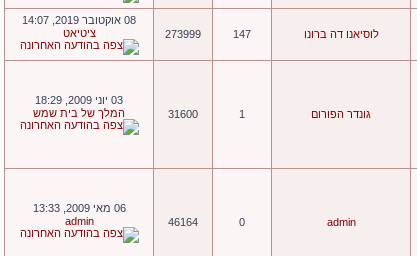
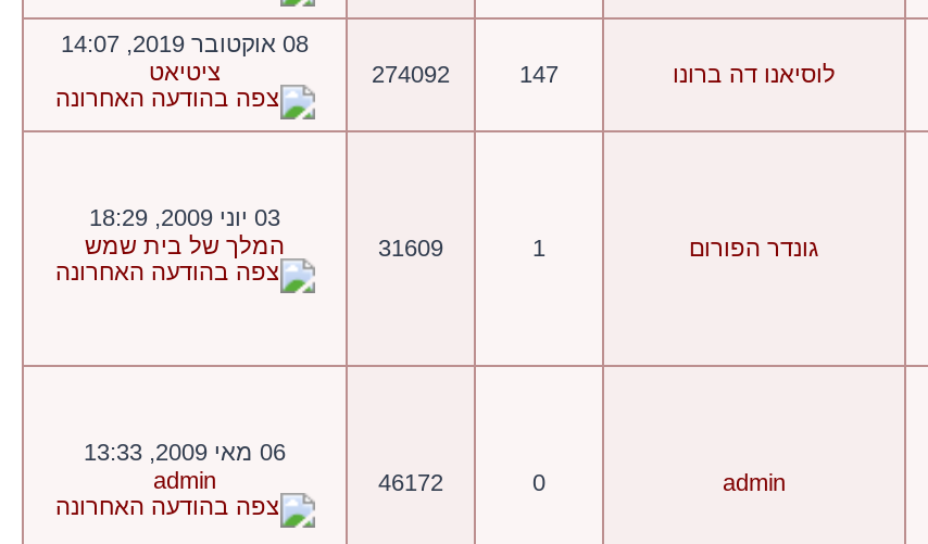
- 273999
+ 274092

- 31600
+ 31609

- 46164
+ 46172
